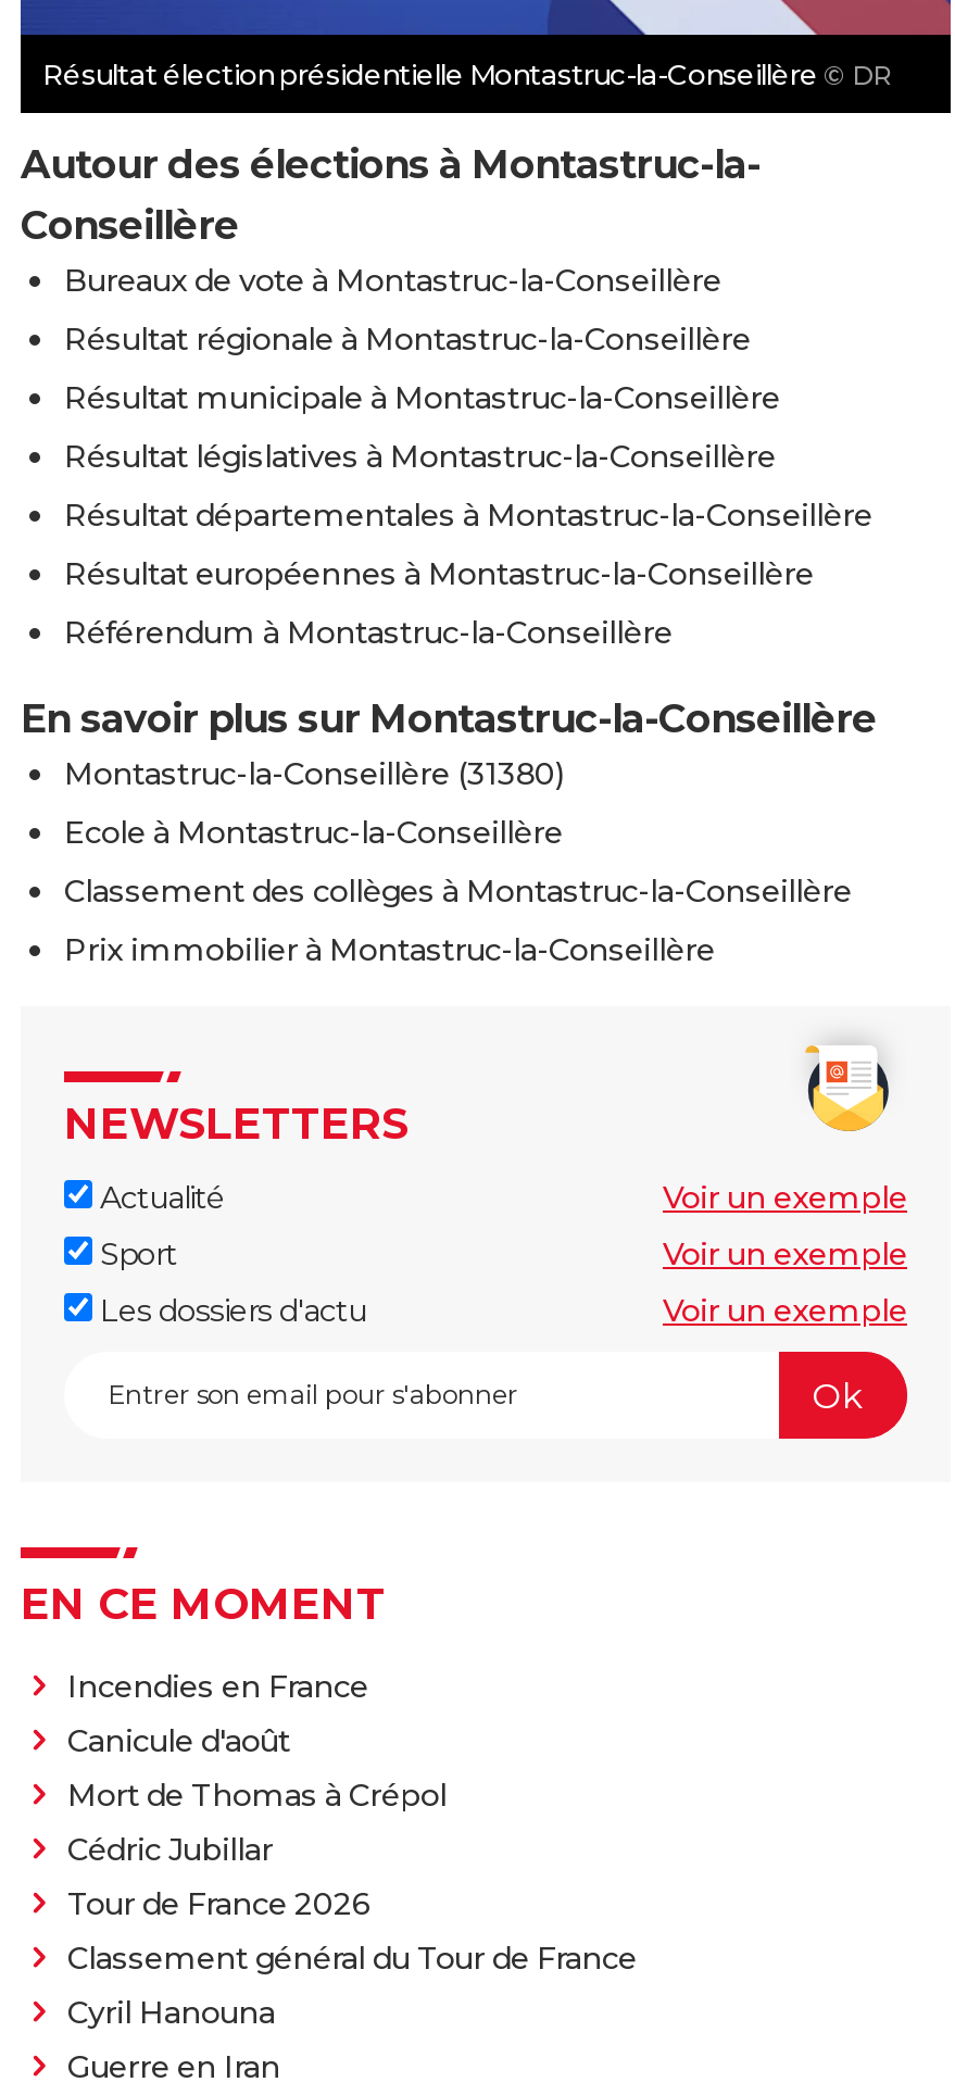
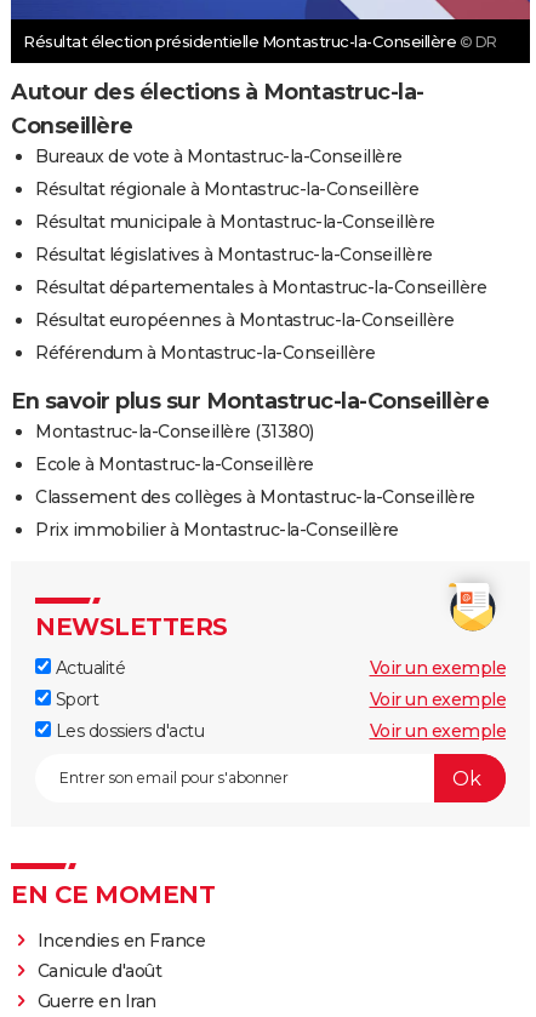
- Mort de Thomas à Crépol
- Cédric Jubillar
- Tour de France 2026
- Classement général du Tour de France
- Cyril Hanouna
